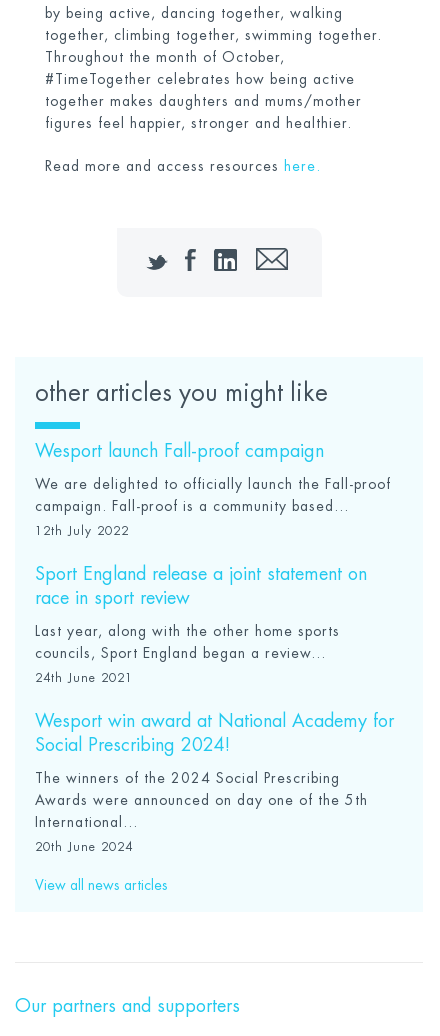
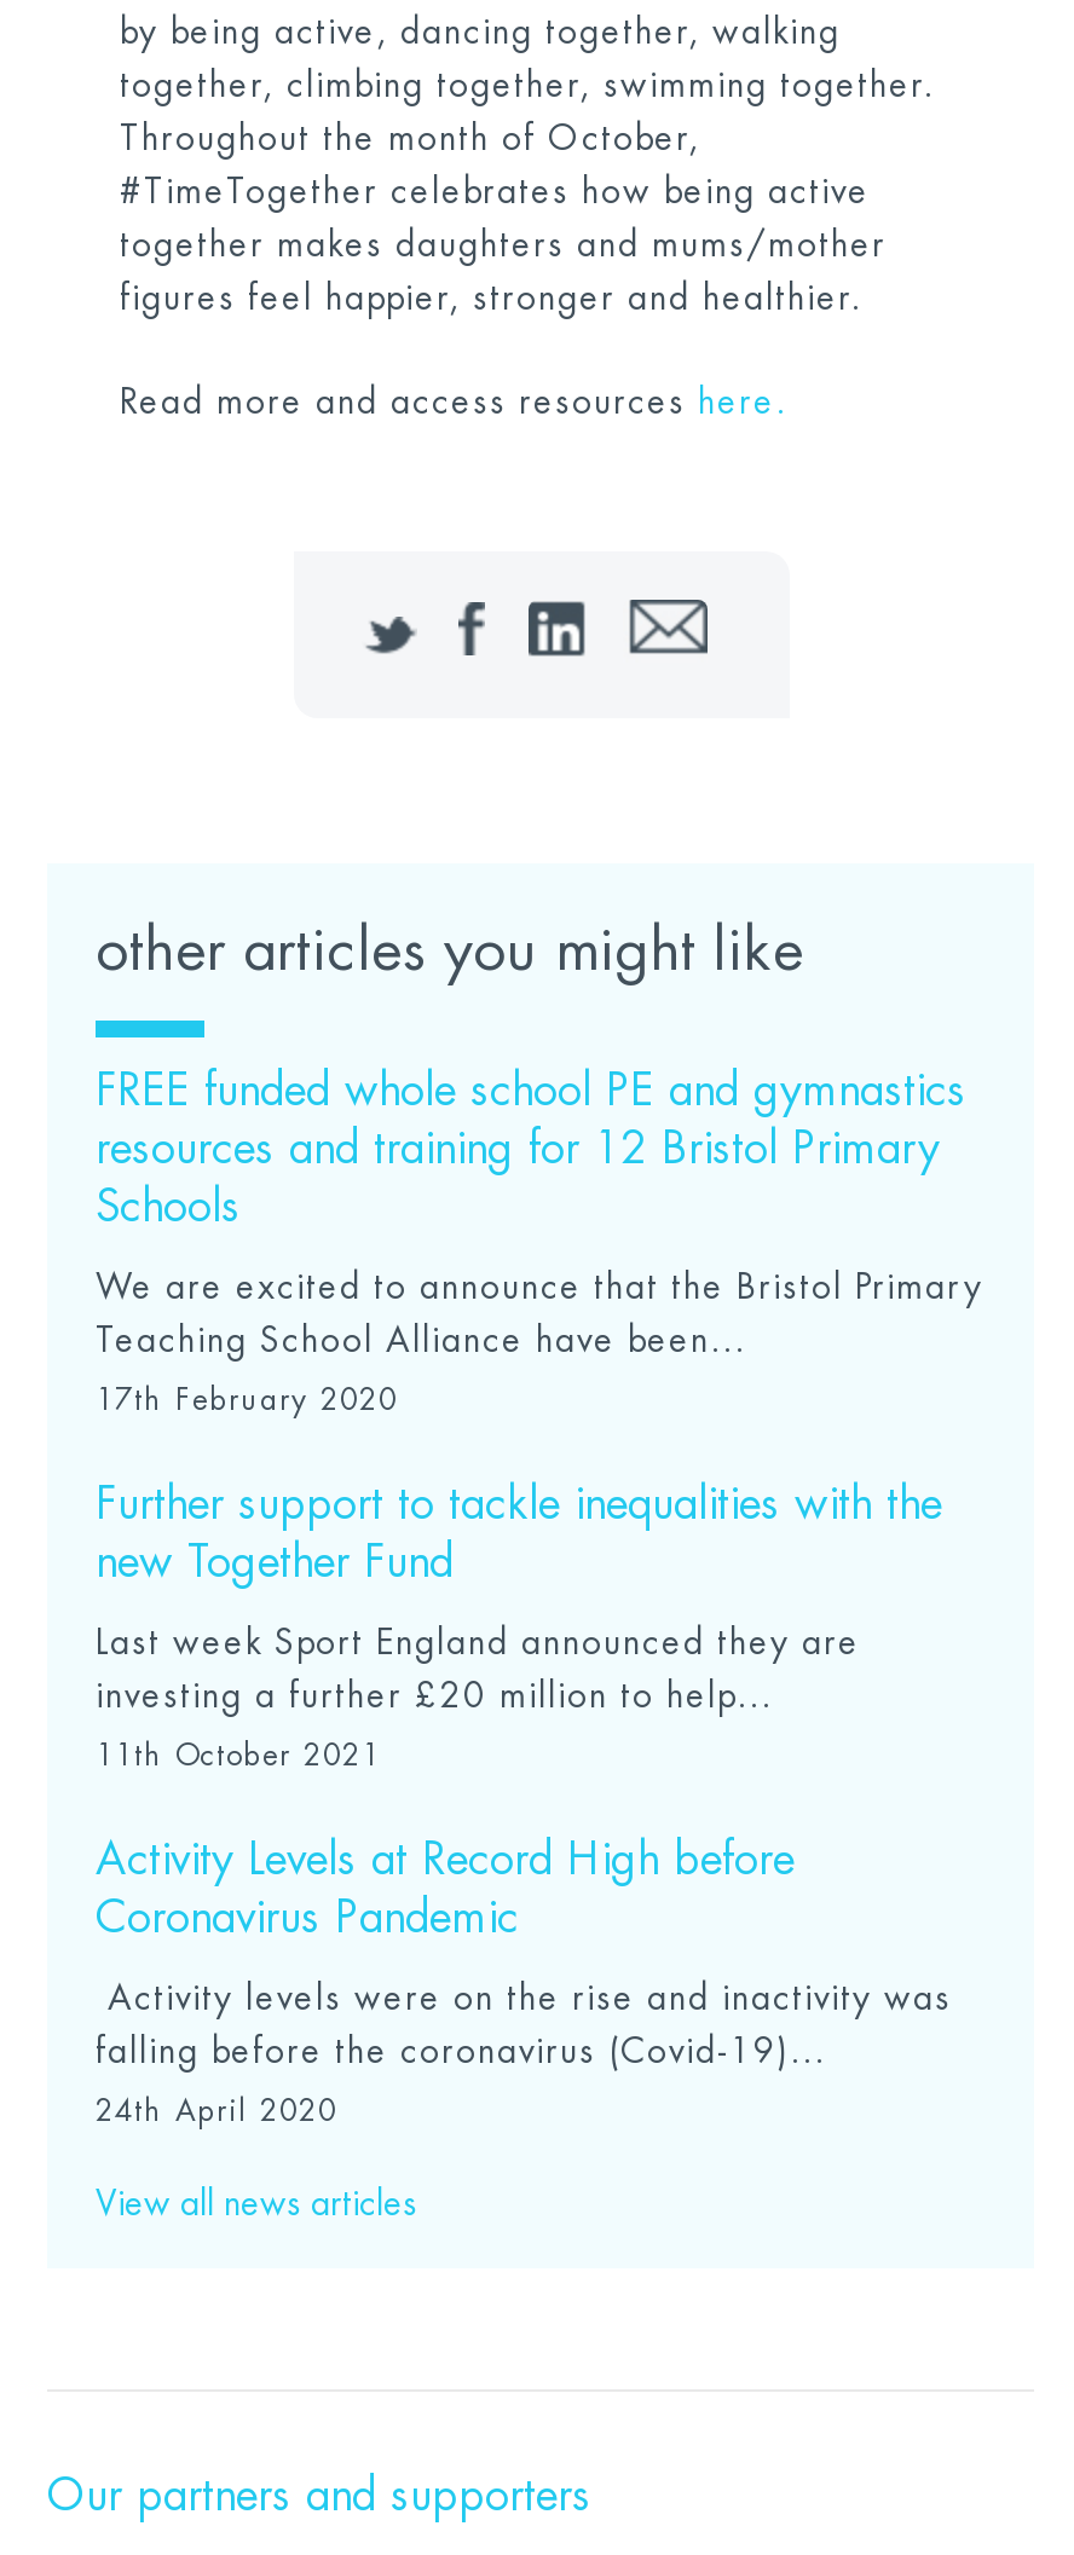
- Wesport launch Fall-proof campaign
- We are delighted to officially launch the Fall-proof
- campaign. Fall-proof is a community based...
- 12th July 2022
- Sport England release a joint statement on
- race in sport review
- Last year, along with the other home sports
- councils, Sport England began a review...
- 24th June 2021
- Wesport win award at National Academy for
- Social Prescribing 2024!
- The winners of the 2024 Social Prescribing
- Awards were announced on day one of the 5th
- International...
- 20th June 2024
+ FREE funded whole school PE and gymnastics
+ resources and training for 12 Bristol Primary
+ Schools
+ We are excited to announce that the Bristol Primary
+ Teaching School Alliance have been...
+ 17th February 2020
+ Further support to tackle inequalities with the
+ new Together Fund
+ Last week Sport England announced they are
+ investing a further £20 million to help...
+ 11th October 2021
+ Activity Levels at Record High before
+ Coronavirus Pandemic
+ Activity levels were on the rise and inactivity was
+ falling before the coronavirus (Covid-19)...
+ 24th April 2020
